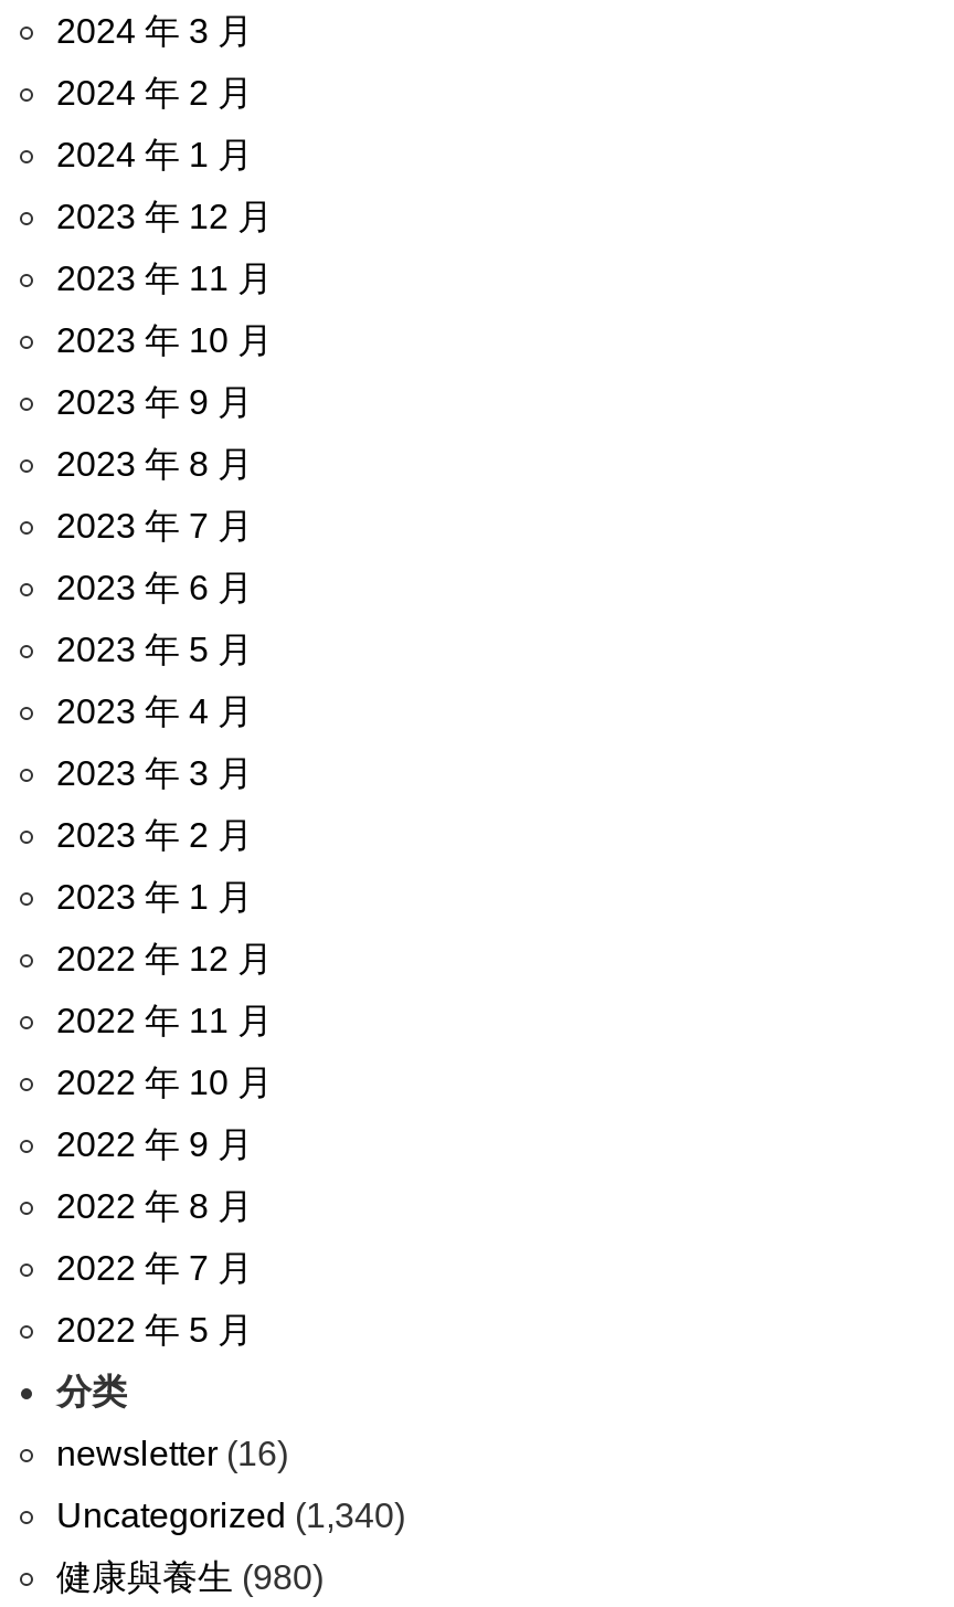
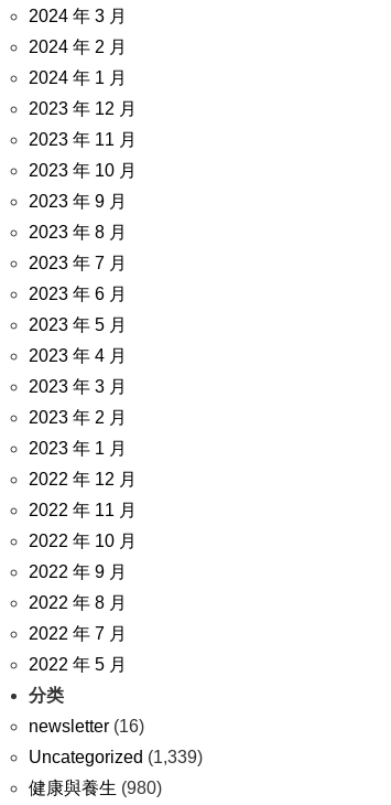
- Uncategorized (1,340)
+ Uncategorized (1,339)
